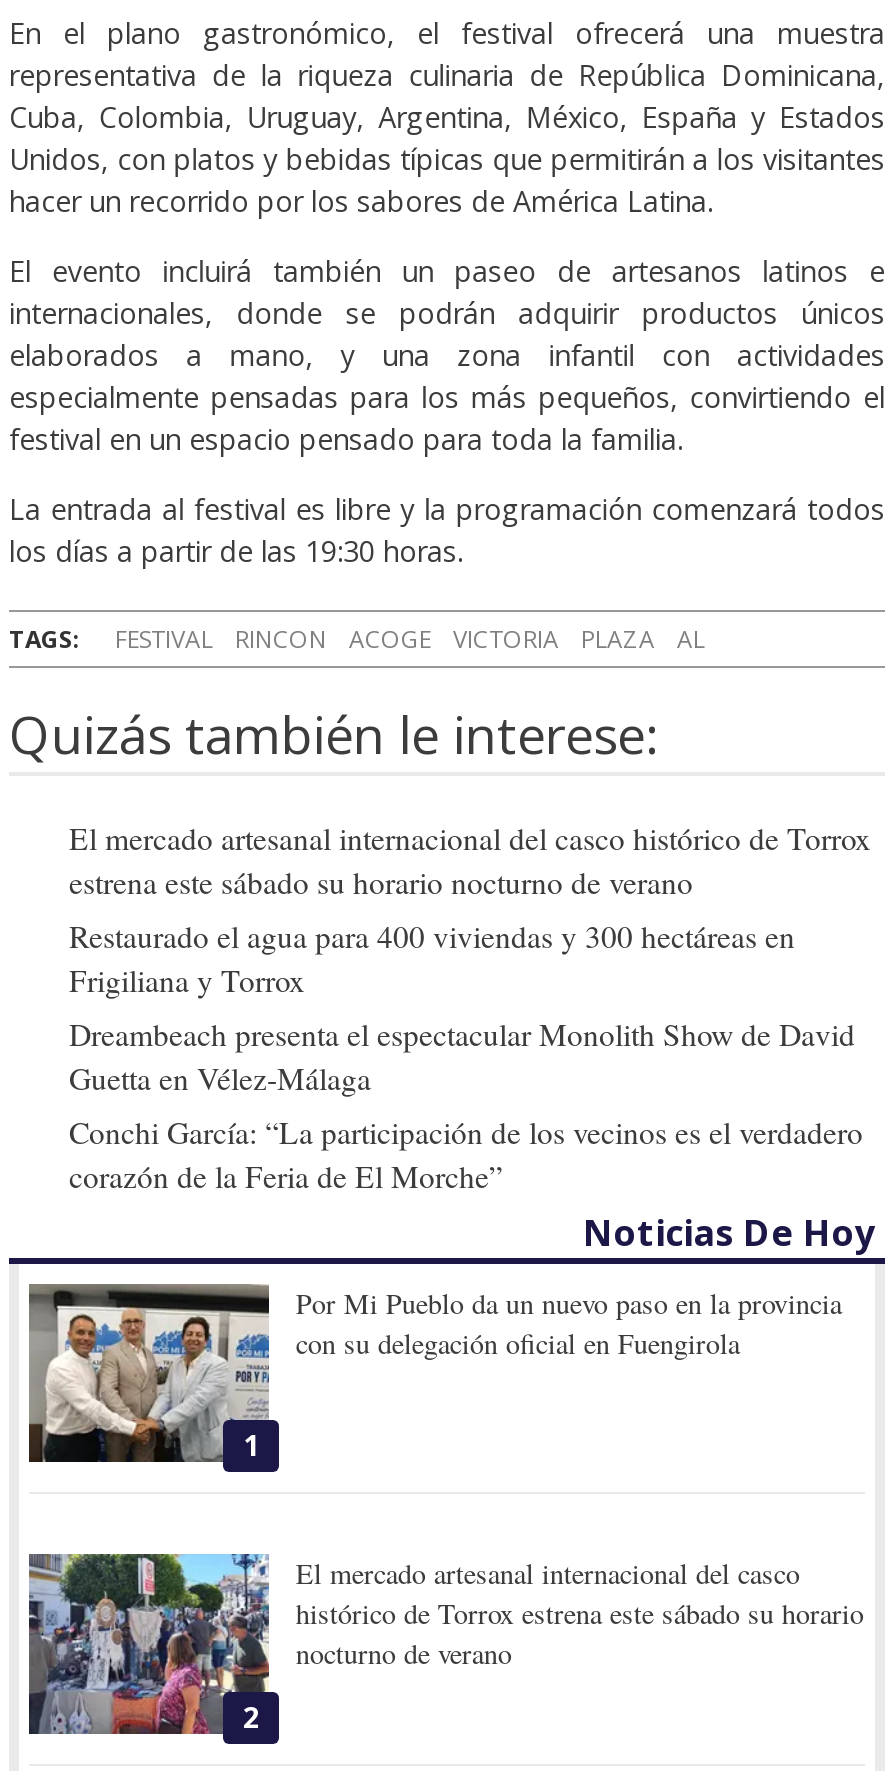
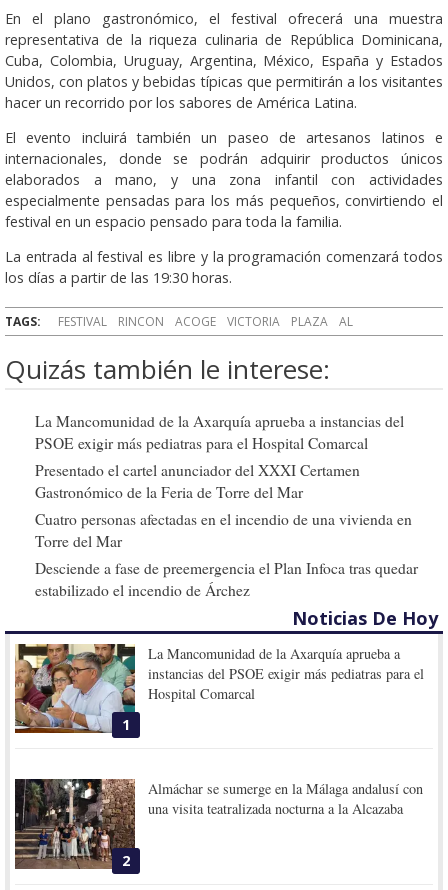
- El mercado artesanal internacional del casco histórico de Torrox
- estrena este sábado su horario nocturno de verano
- Restaurado el agua para 400 viviendas y 300 hectáreas en
- Frigiliana y Torrox
- Dreambeach presenta el espectacular Monolith Show de David
- Guetta en Vélez-Málaga
- Conchi García: “La participación de los vecinos es el verdadero
- corazón de la Feria de El Morche”
+ La Mancomunidad de la Axarquía aprueba a instancias del
+ PSOE exigir más pediatras para el Hospital Comarcal
+ Presentado el cartel anunciador del XXXI Certamen
+ Gastronómico de la Feria de Torre del Mar
+ Cuatro personas afectadas en el incendio de una vivienda en
+ Torre del Mar
+ Desciende a fase de preemergencia el Plan Infoca tras quedar
+ estabilizado el incendio de Árchez

- [image]
- Por Mi Pueblo da un nuevo paso en la provincia
- con su delegación oficial en Fuengirola
+ [image]
+ La Mancomunidad de la Axarquía aprueba a
+ instancias del PSOE exigir más pediatras para el
+ Hospital Comarcal

- [image]
- El mercado artesanal internacional del casco
- histórico de Torrox estrena este sábado su horario
- nocturno de verano
+ [image]
+ Almáchar se sumerge en la Málaga andalusí con
+ una visita teatralizada nocturna a la Alcazaba
